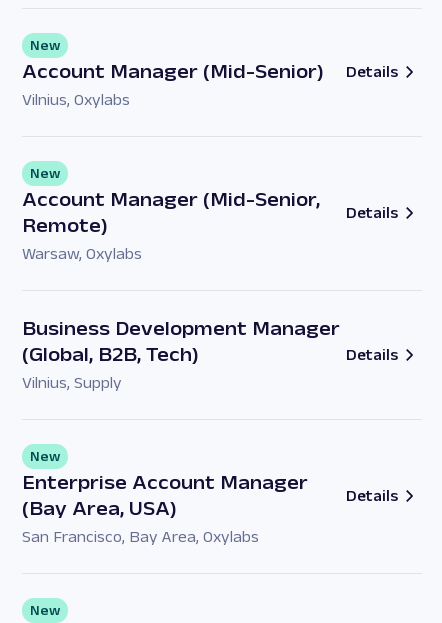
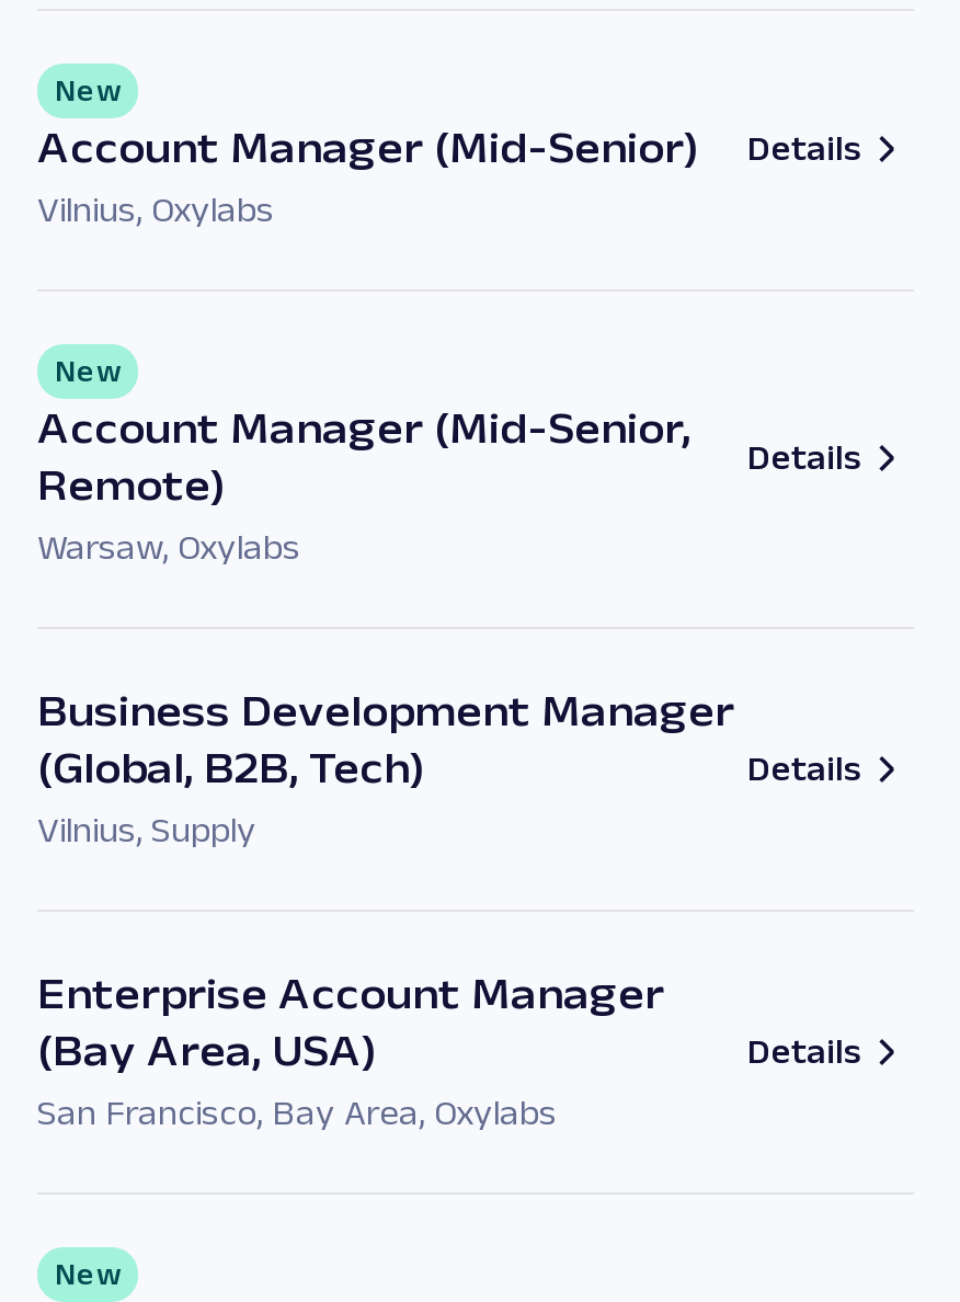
- New
